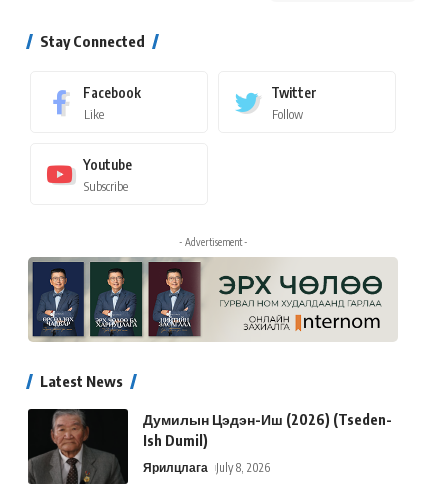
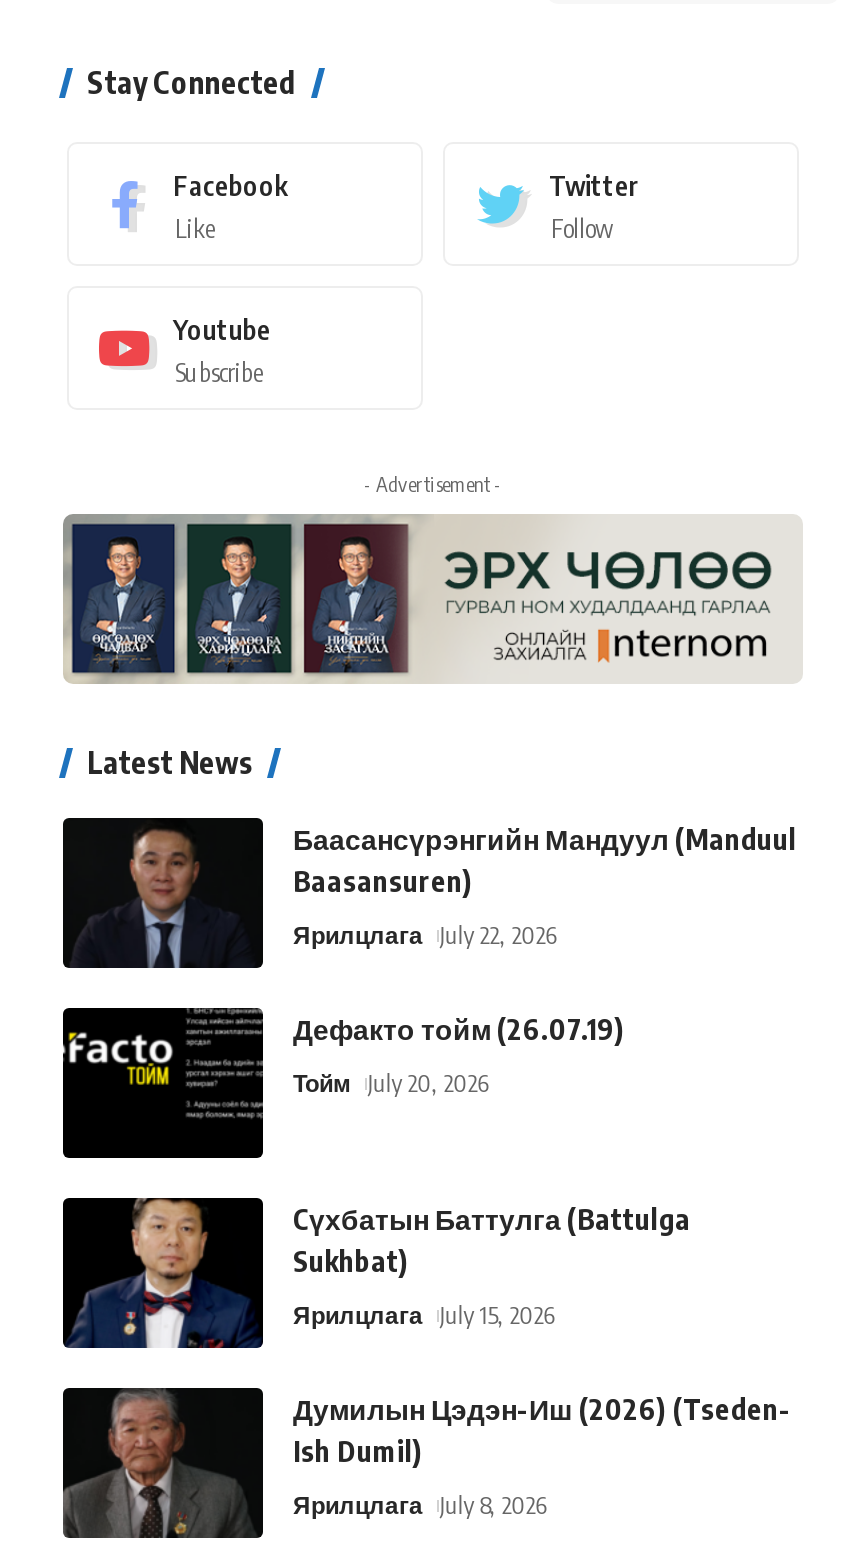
+ [image]
+ Cүхбатын Баттулга (Battulga
+ Sukhbat)
+ Ярилцлага July 15, 2026

+ [image]

+ [image]
+ Баасансүрэнгийн Мандуул (Manduul
+ Baasansuren)
+ Ярилцлага July 22, 2026
+ Дефакто тойм (26.07.19)
+ Тойм July 20, 2026
